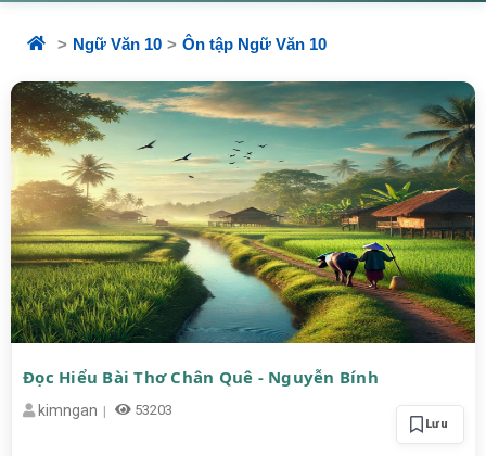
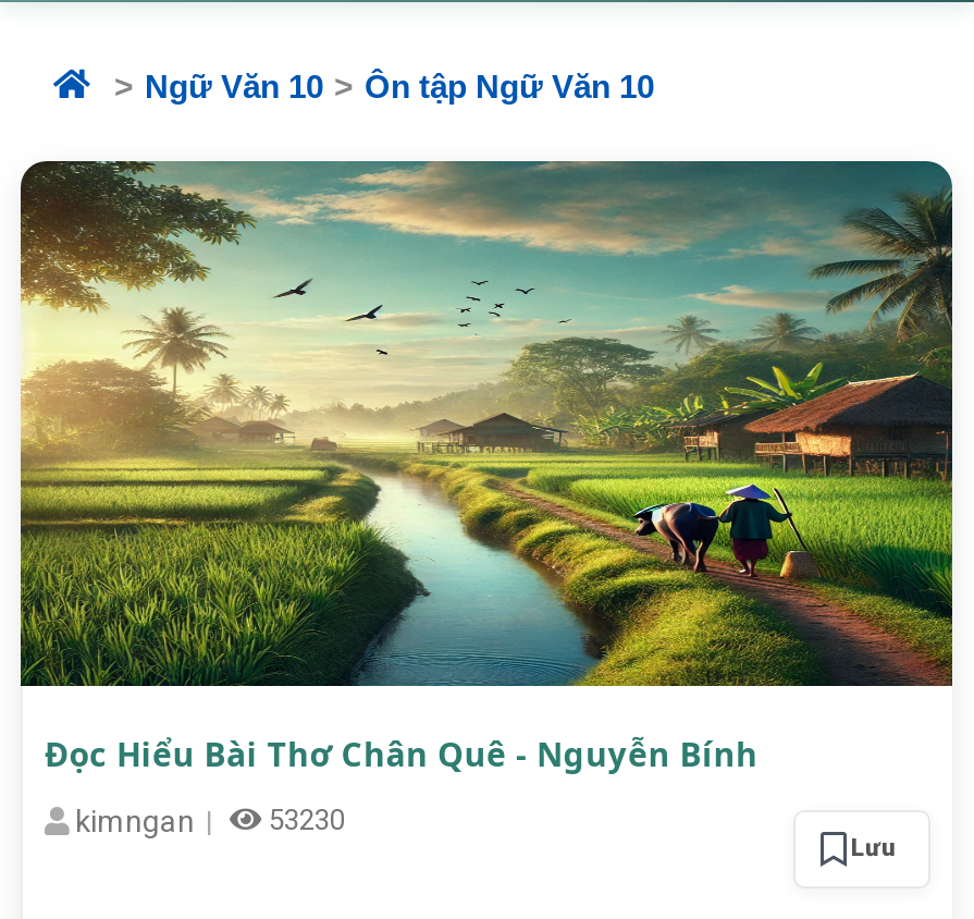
- 53203
+ 53230
